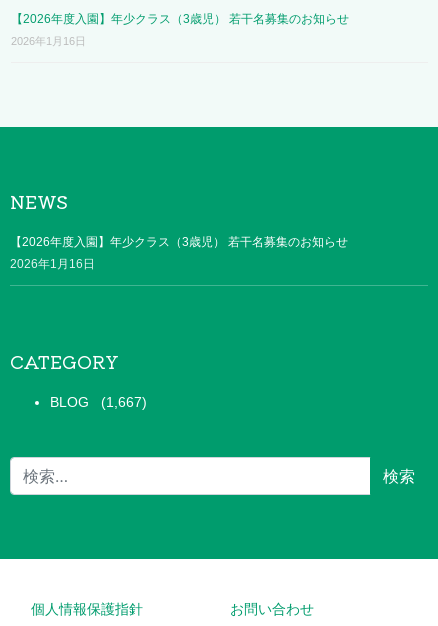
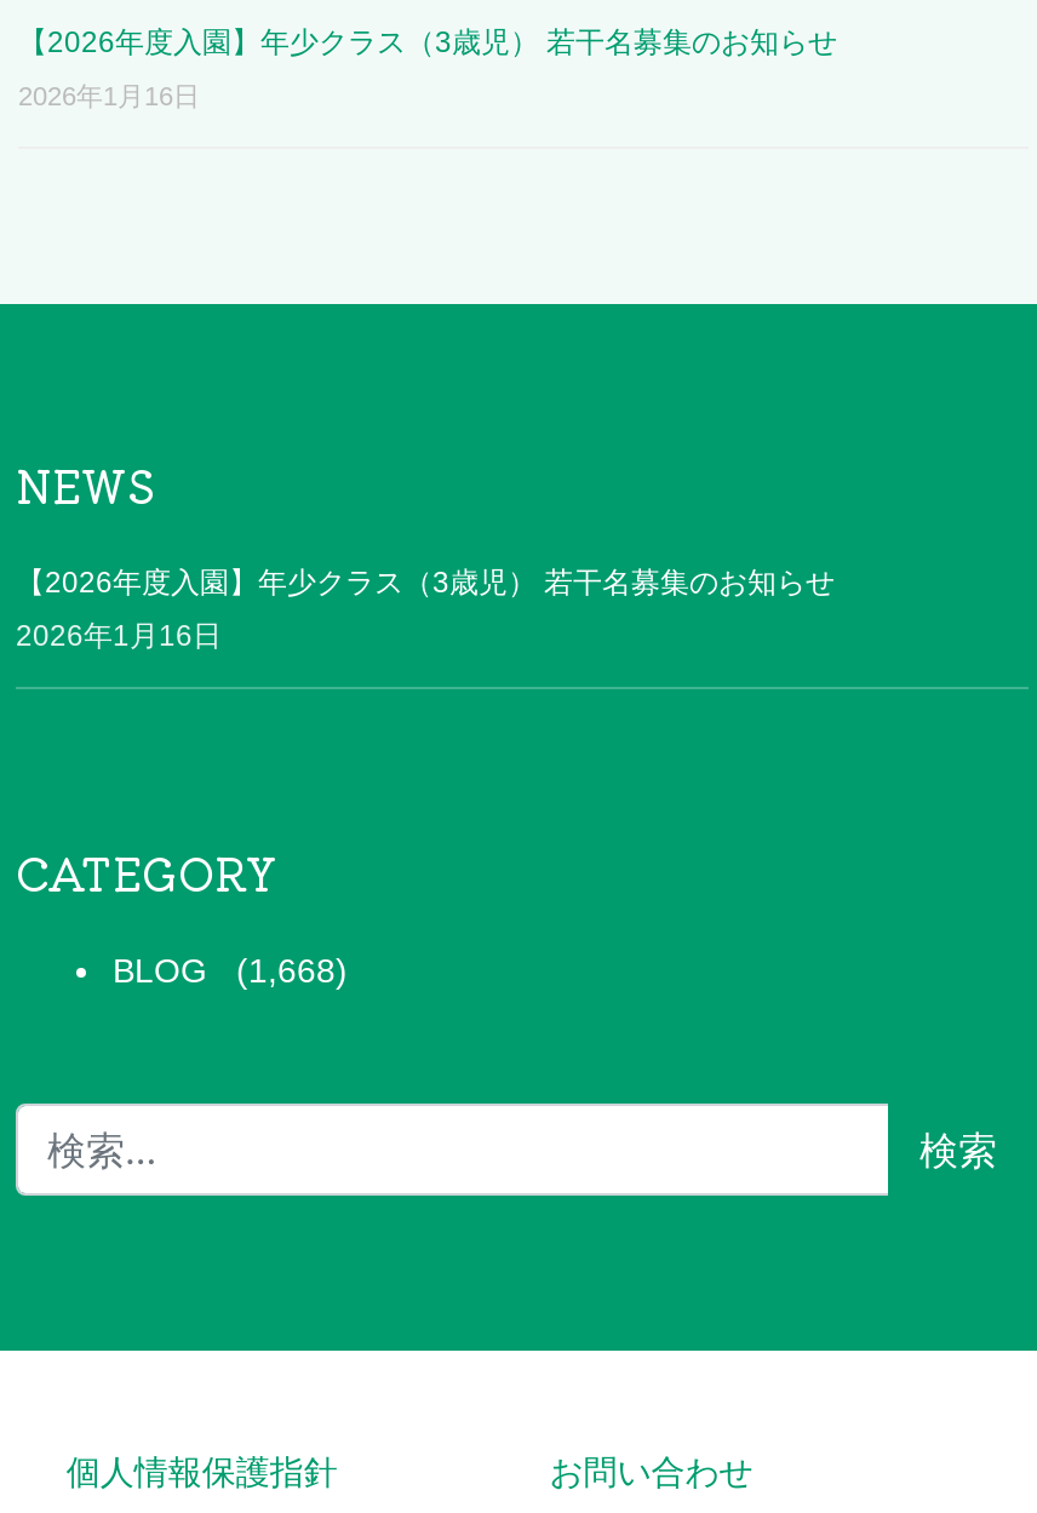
- BLOG (1,667)
+ BLOG (1,668)
